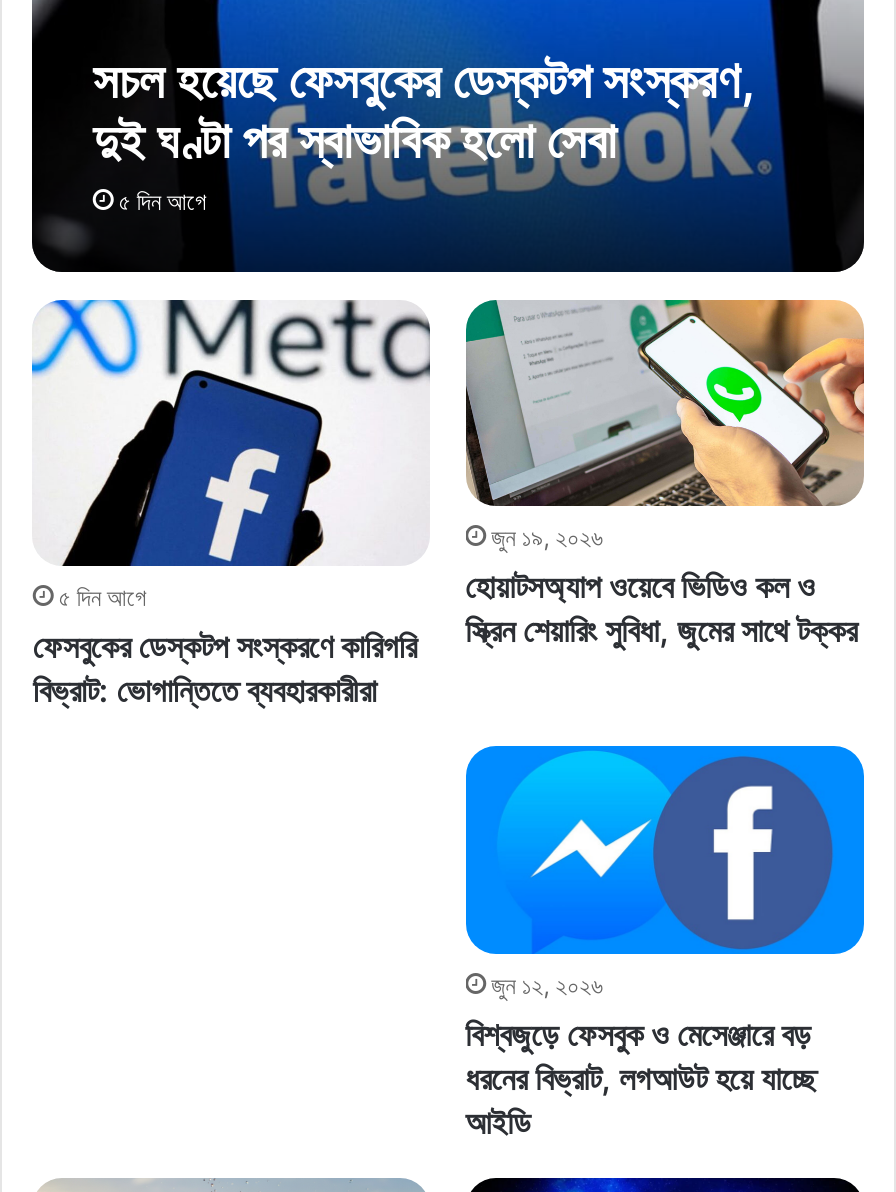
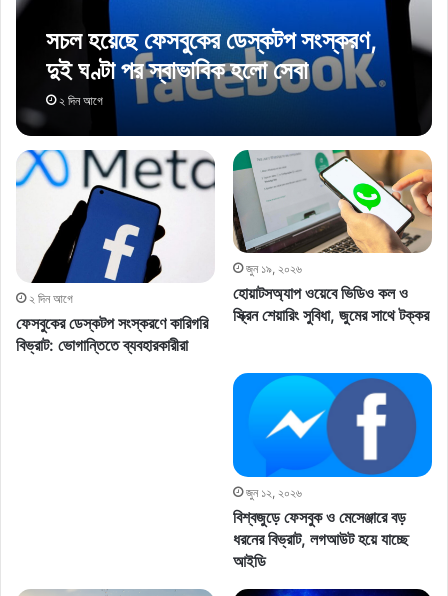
- ৫ দিন আগে
+ ২ দিন আগে

- ৫ দিন আগে
+ ২ দিন আগে
